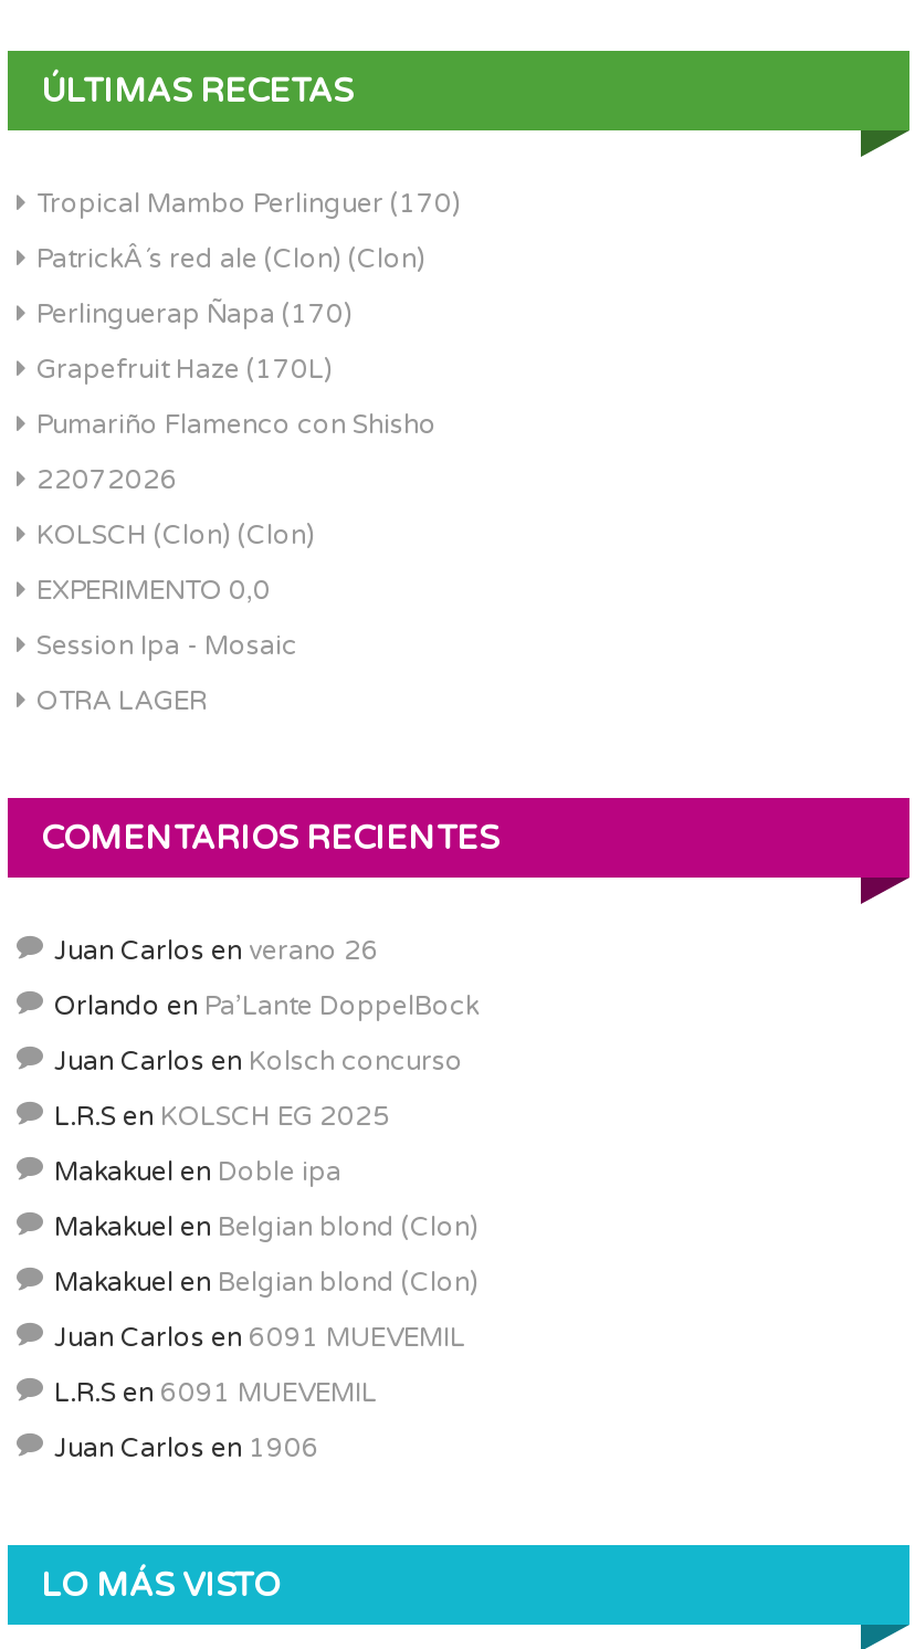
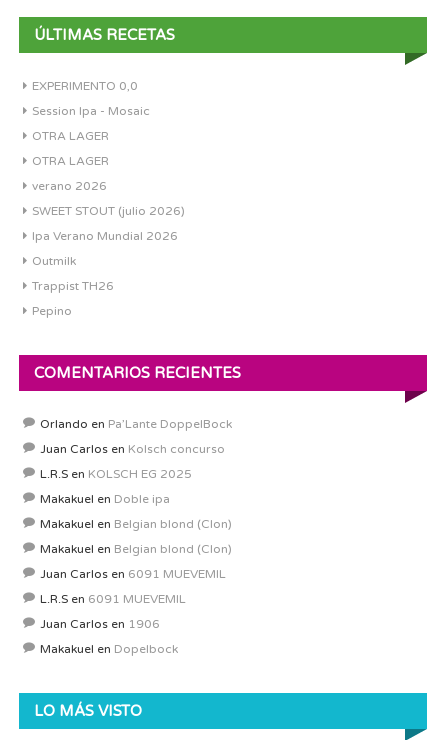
- Tropical Mambo Perlinguer (170)
- PatrickÂ´s red ale (Clon) (Clon)
- Perlinguerap Ñapa (170)
- Grapefruit Haze (170L)
- Pumariño Flamenco con Shisho
- 22072026
- KOLSCH (Clon) (Clon)

moved up: EXPERIMENTO 0,0 | Session Ipa - Mosaic | OTRA LAGER

+ OTRA LAGER
+ verano 2026
+ SWEET STOUT (julio 2026)
+ Ipa Verano Mundial 2026
+ Outmilk
+ Trappist TH26
+ Pepino

- Juan Carlos en verano 26

moved up: Orlando en Pa’Lante DoppelBock | Juan Carlos en Kolsch concurso | L.R.S en KOLSCH EG 2025 | ... | L.R.S en 6091 MUEVEMIL | Juan Carlos en 1906

+ Makakuel en Dopelbock
